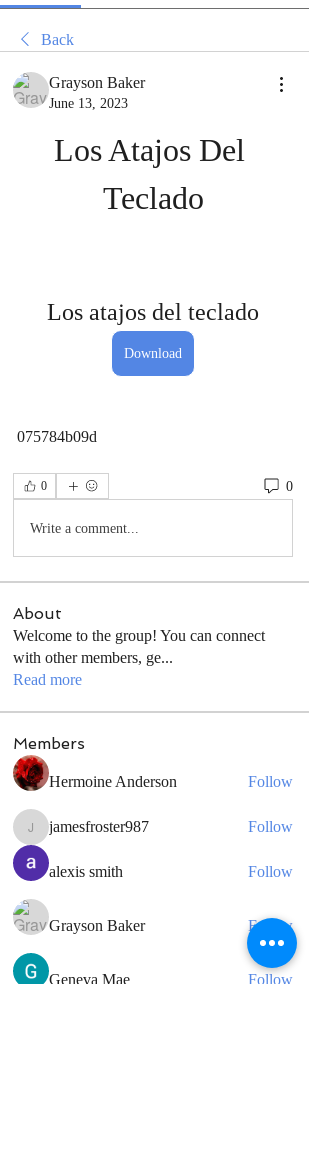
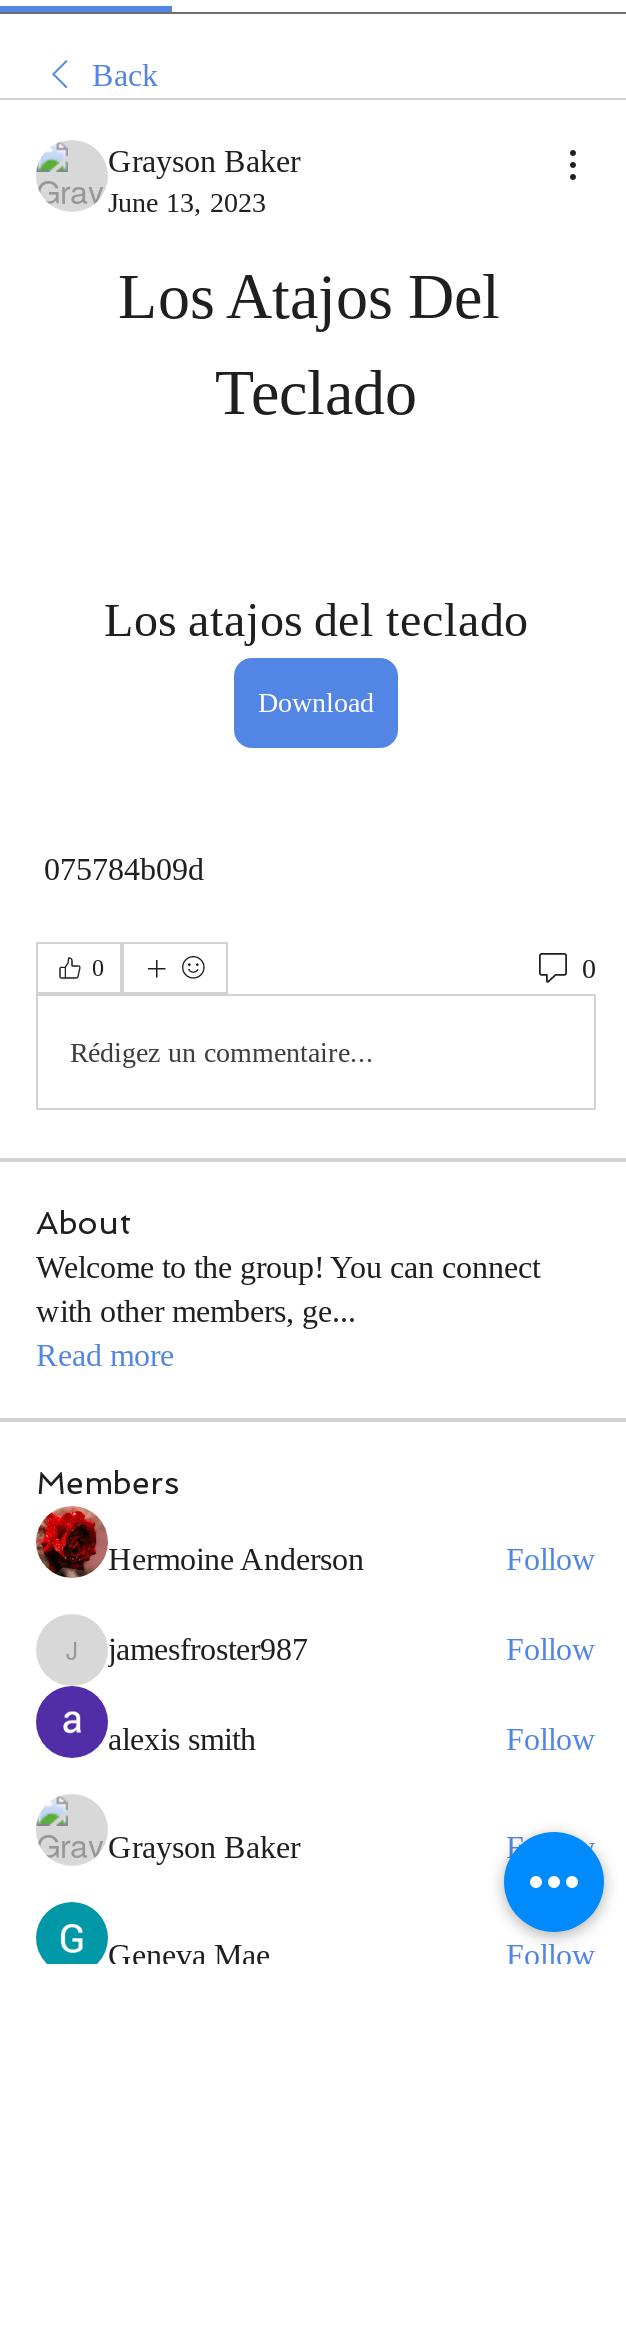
- Write a comment...
+ Rédigez un commentaire...
